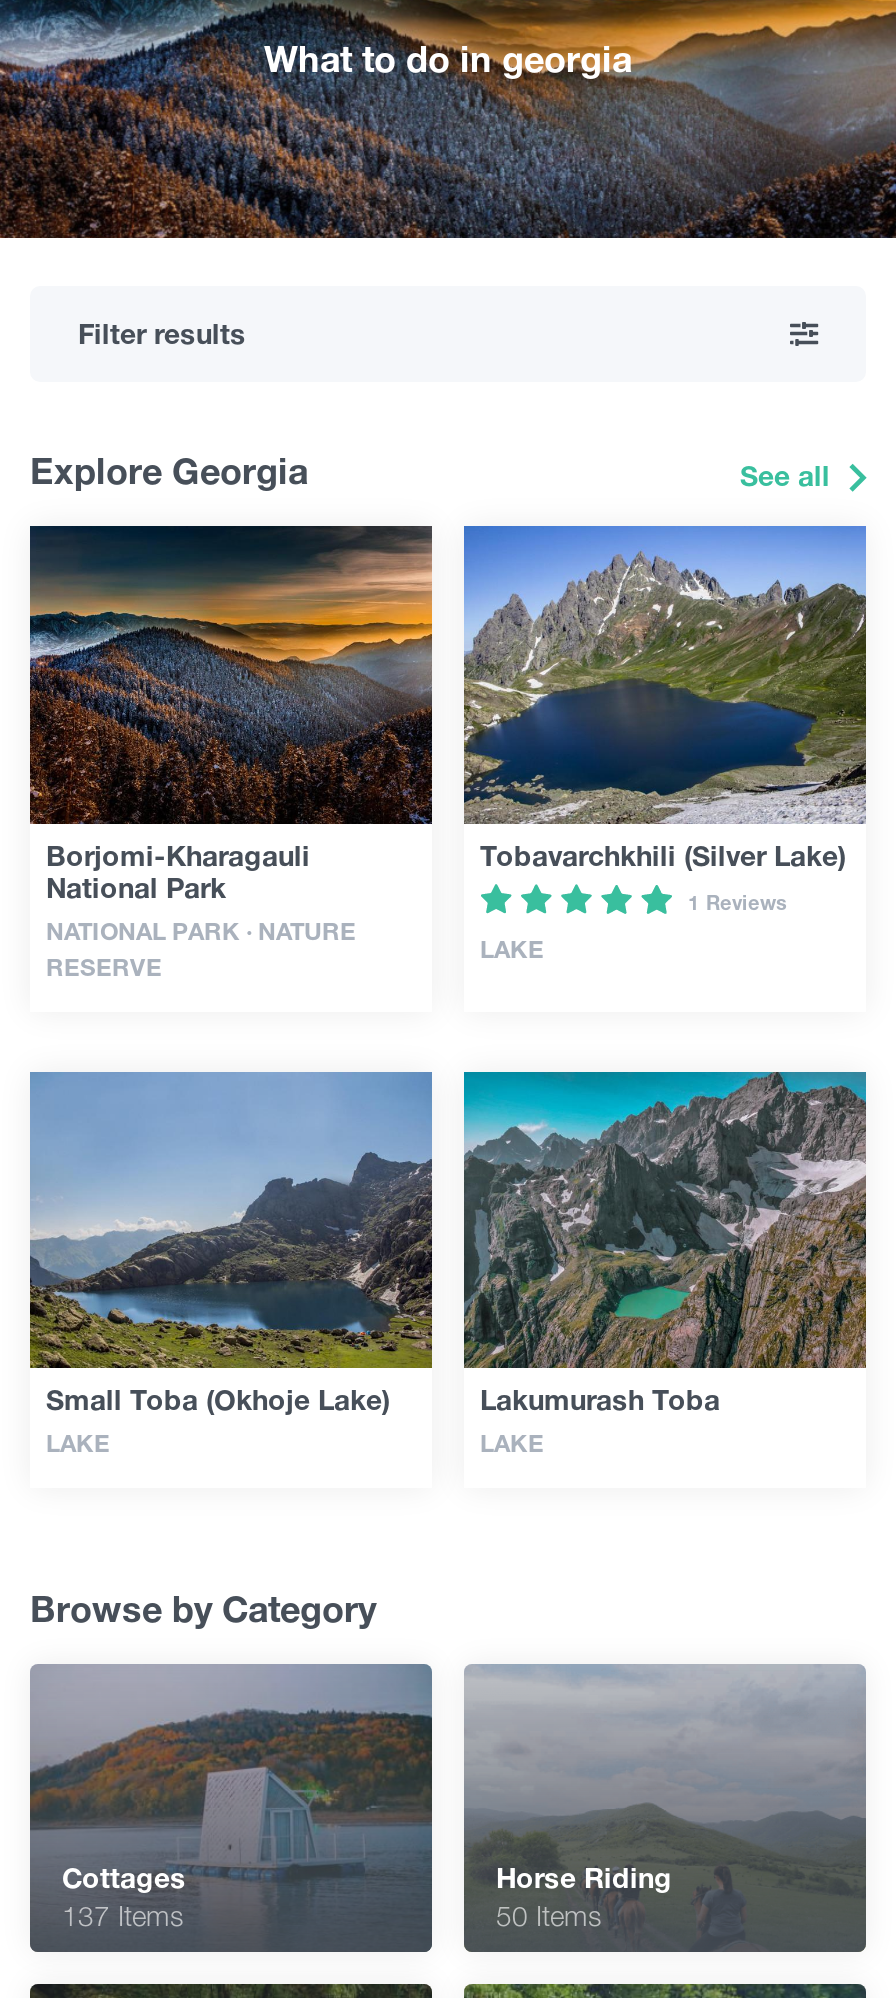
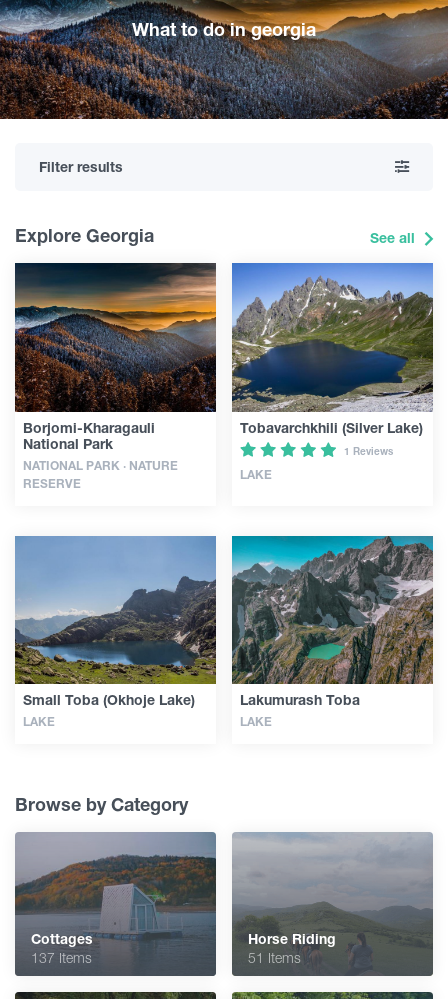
- 50 Items
+ 51 Items
